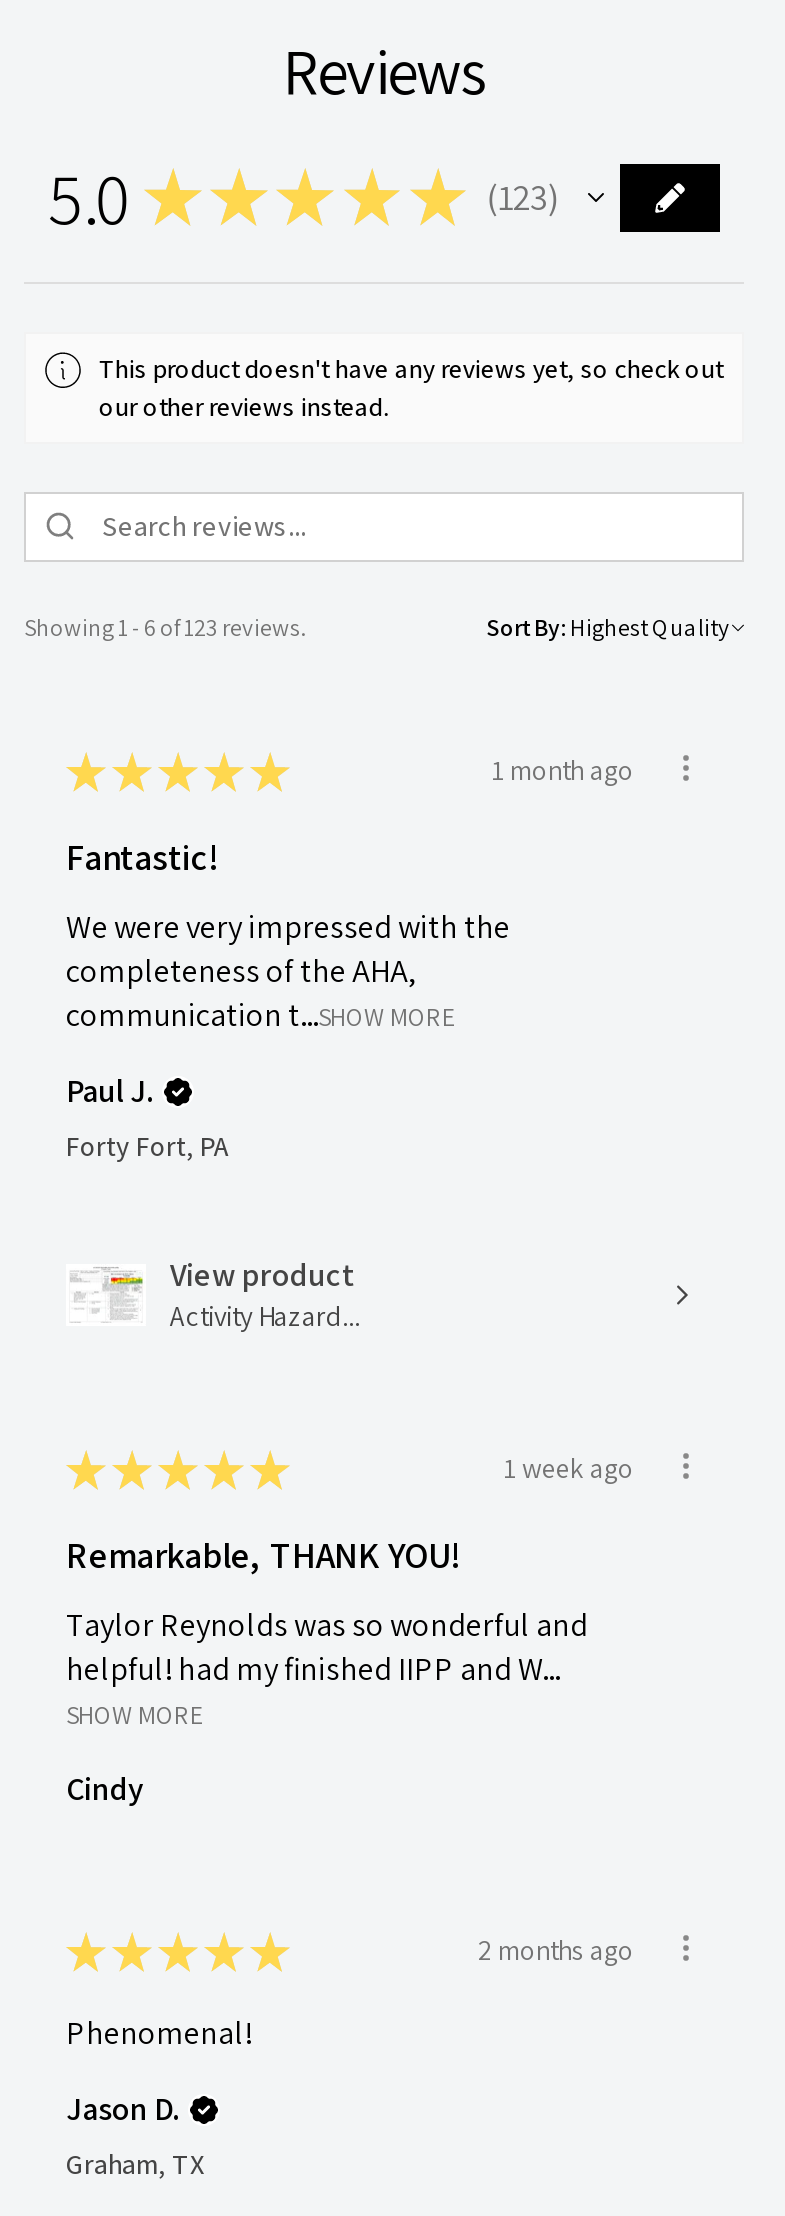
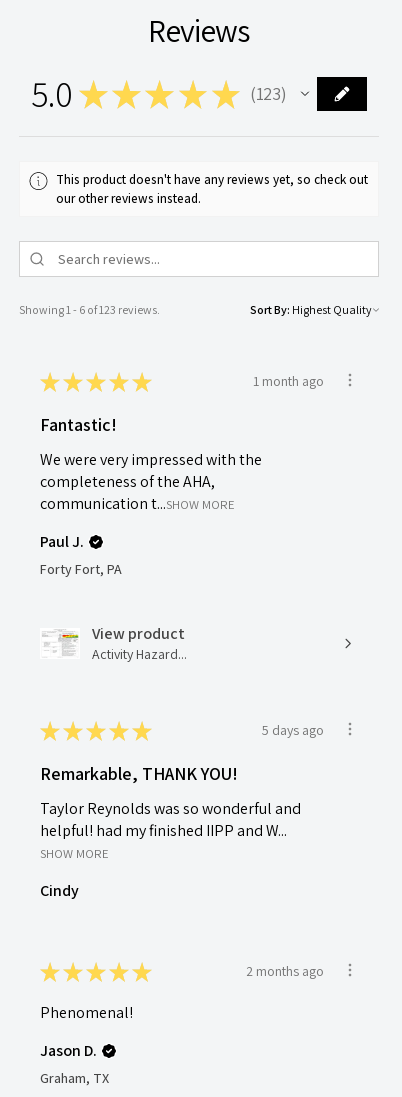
- 1 week ago
+ 5 days ago
